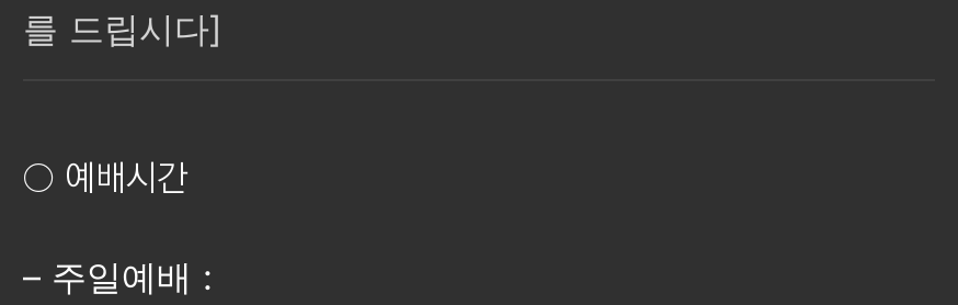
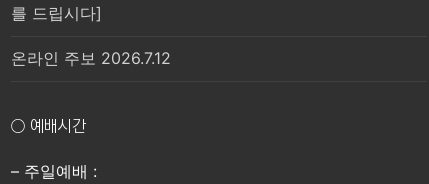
+ 온라인 주보 2026.7.12
